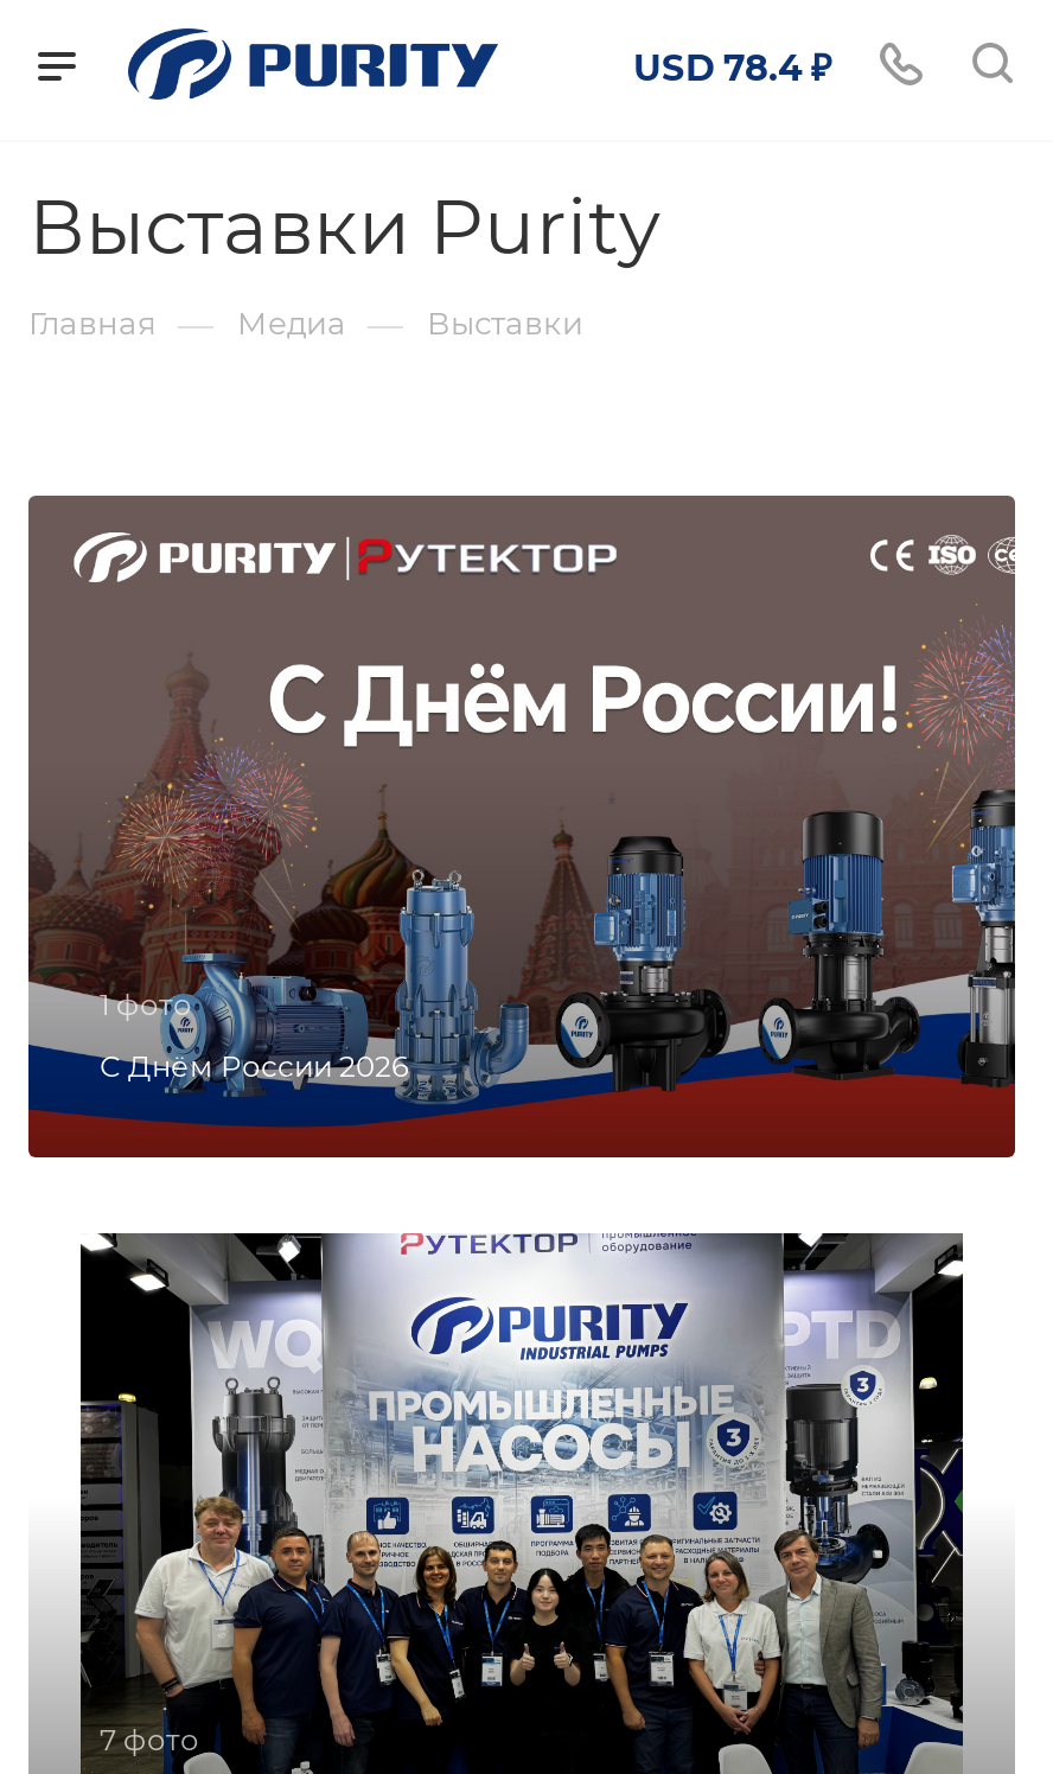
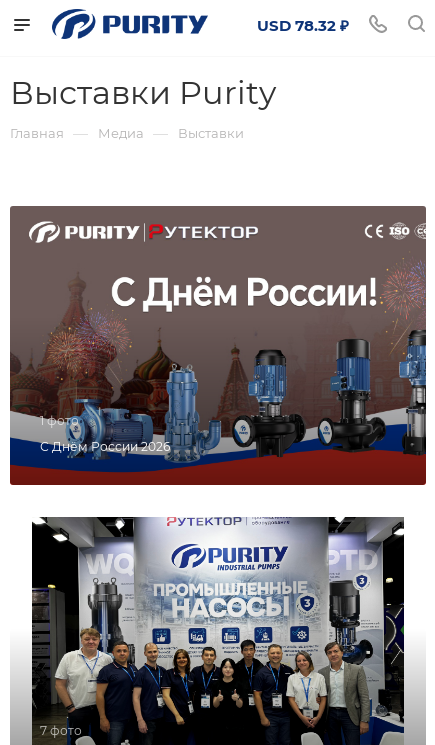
- USD 78.4 ₽
+ USD 78.32 ₽
